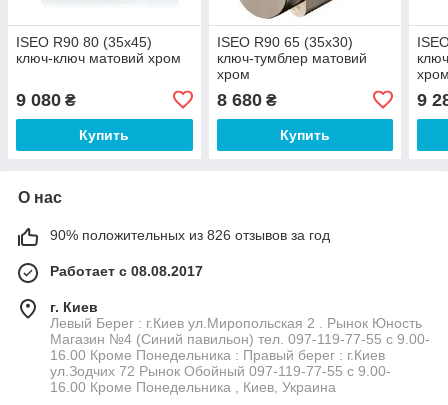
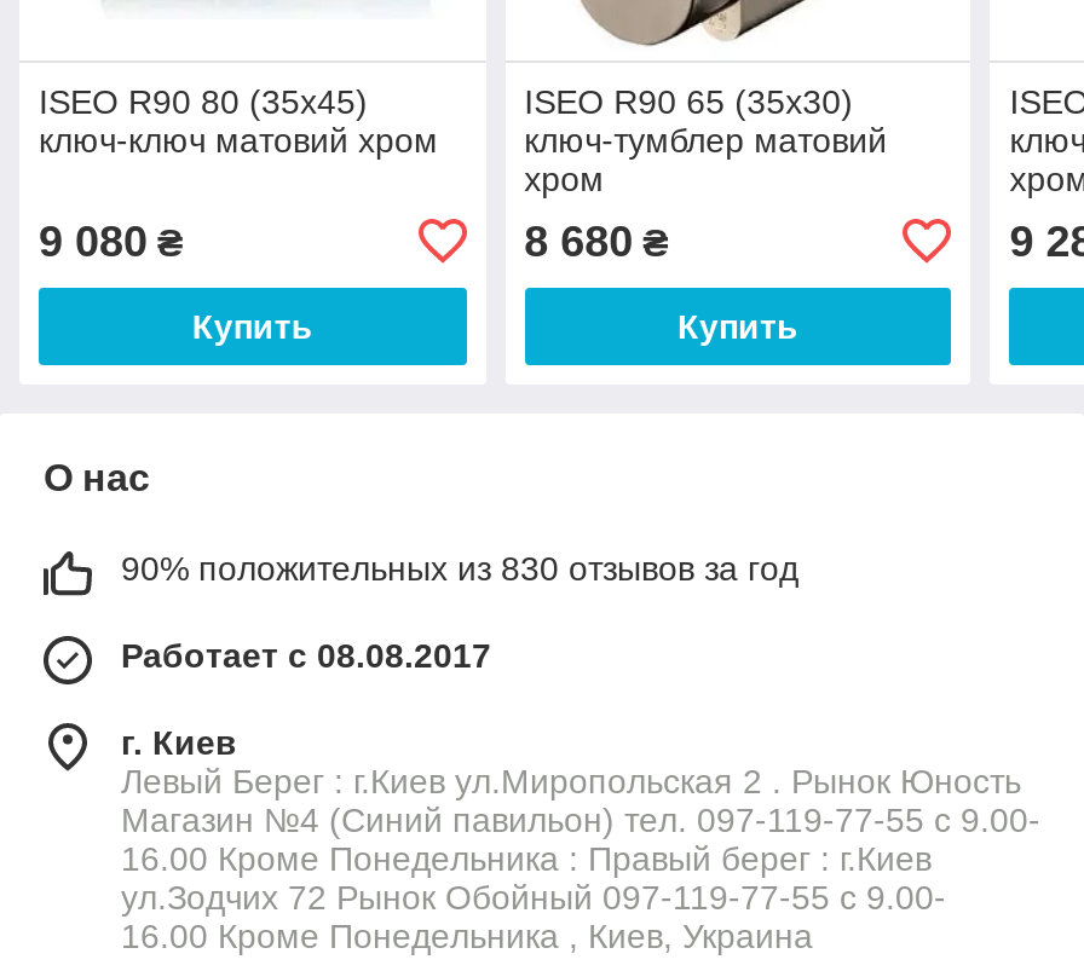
- 90% положительных из 826 отзывов за год
+ 90% положительных из 830 отзывов за год
